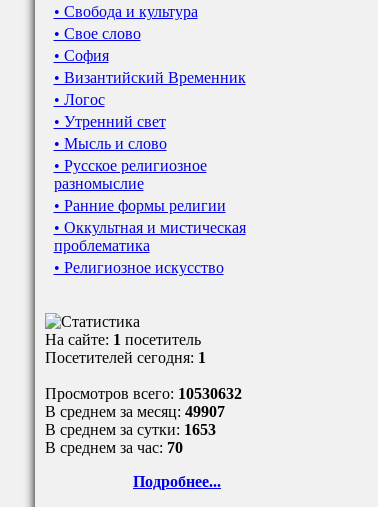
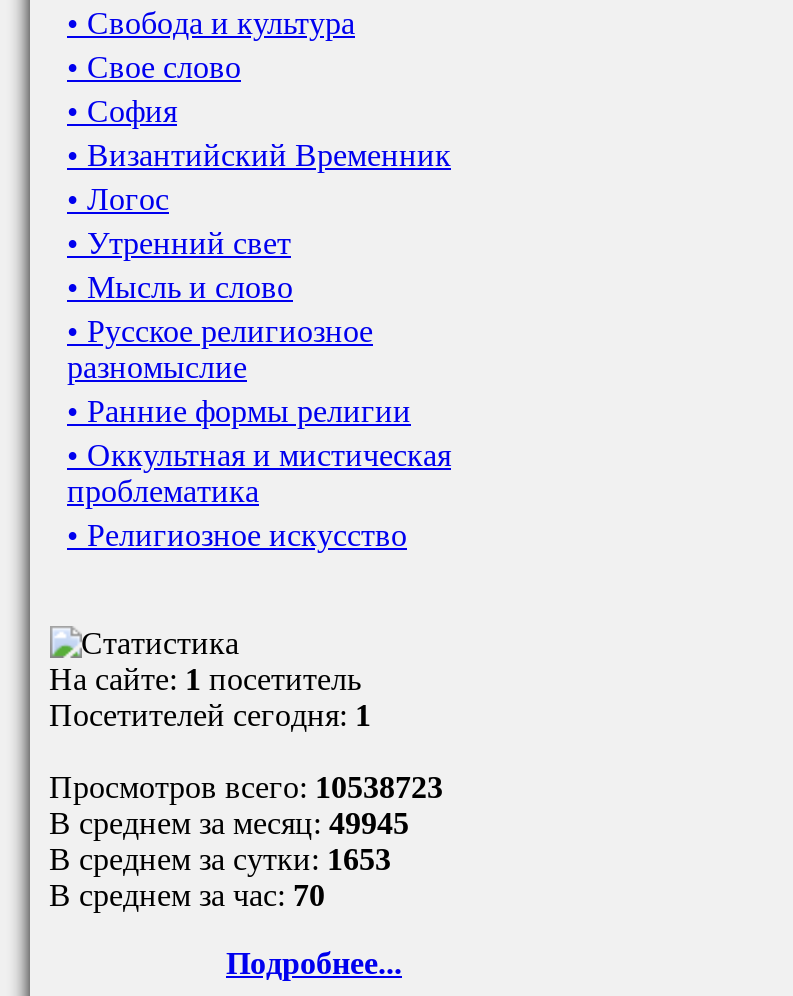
- Просмотров всего: 10530632
+ Просмотров всего: 10538723

- В среднем за месяц: 49907
+ В среднем за месяц: 49945
